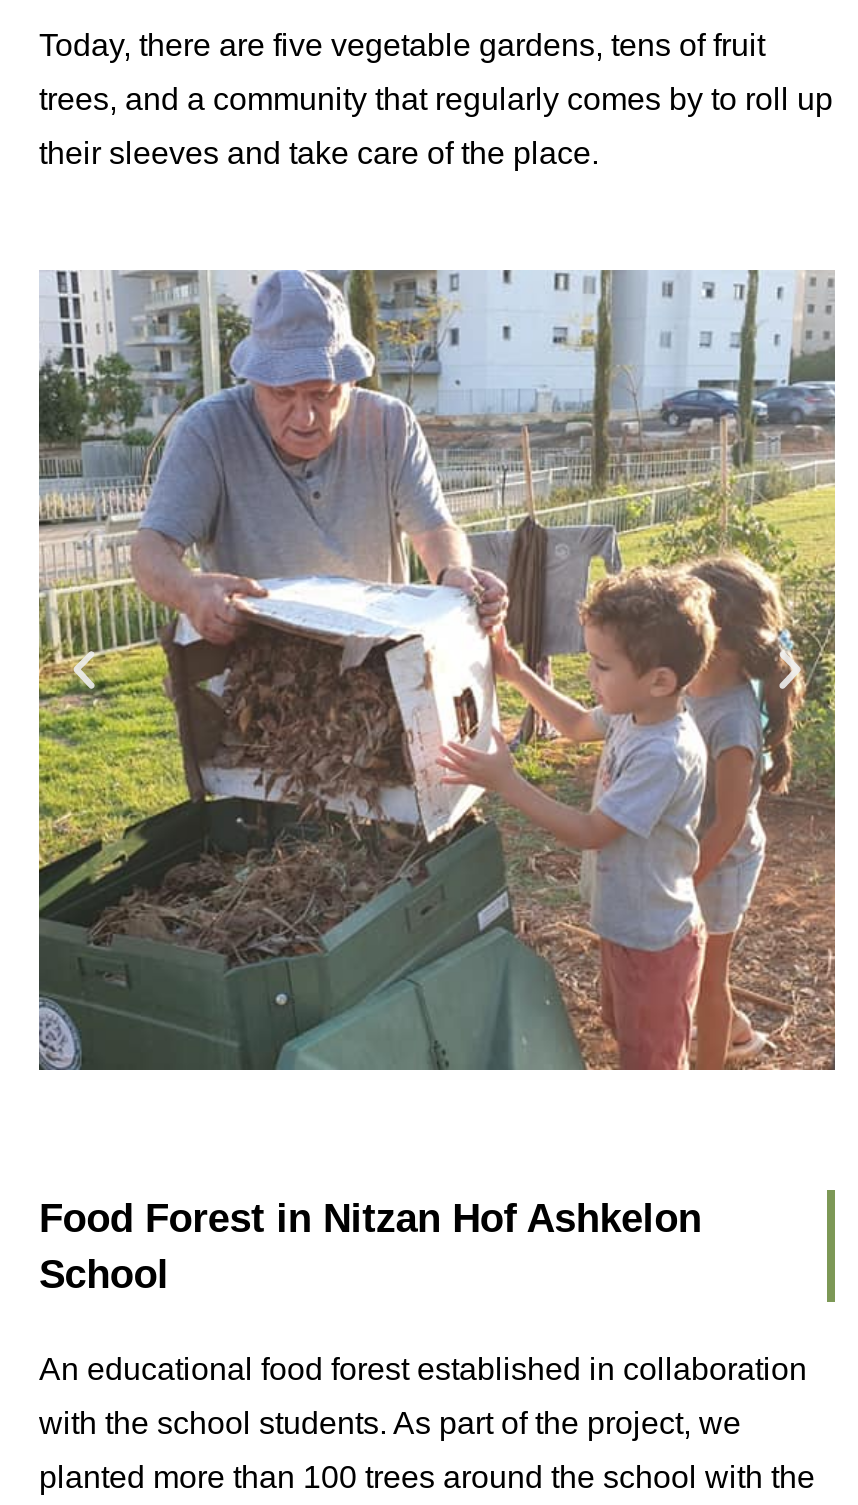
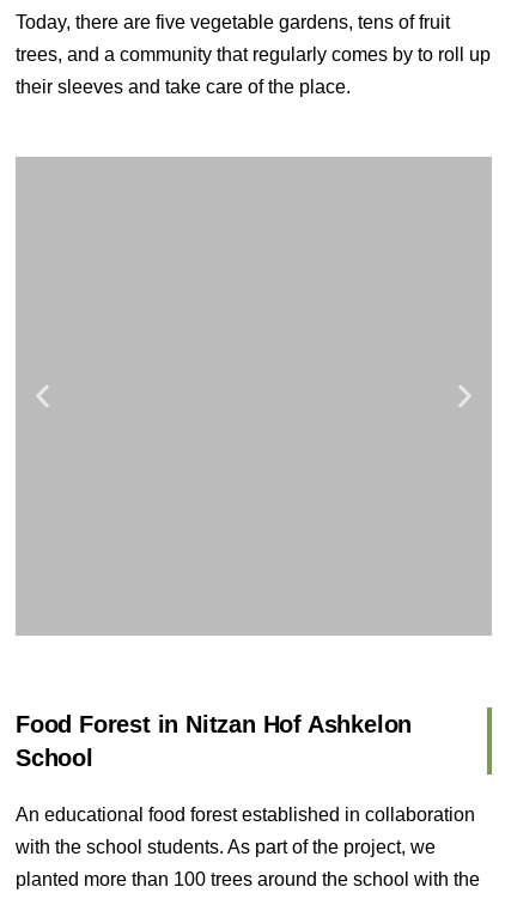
- [image]
